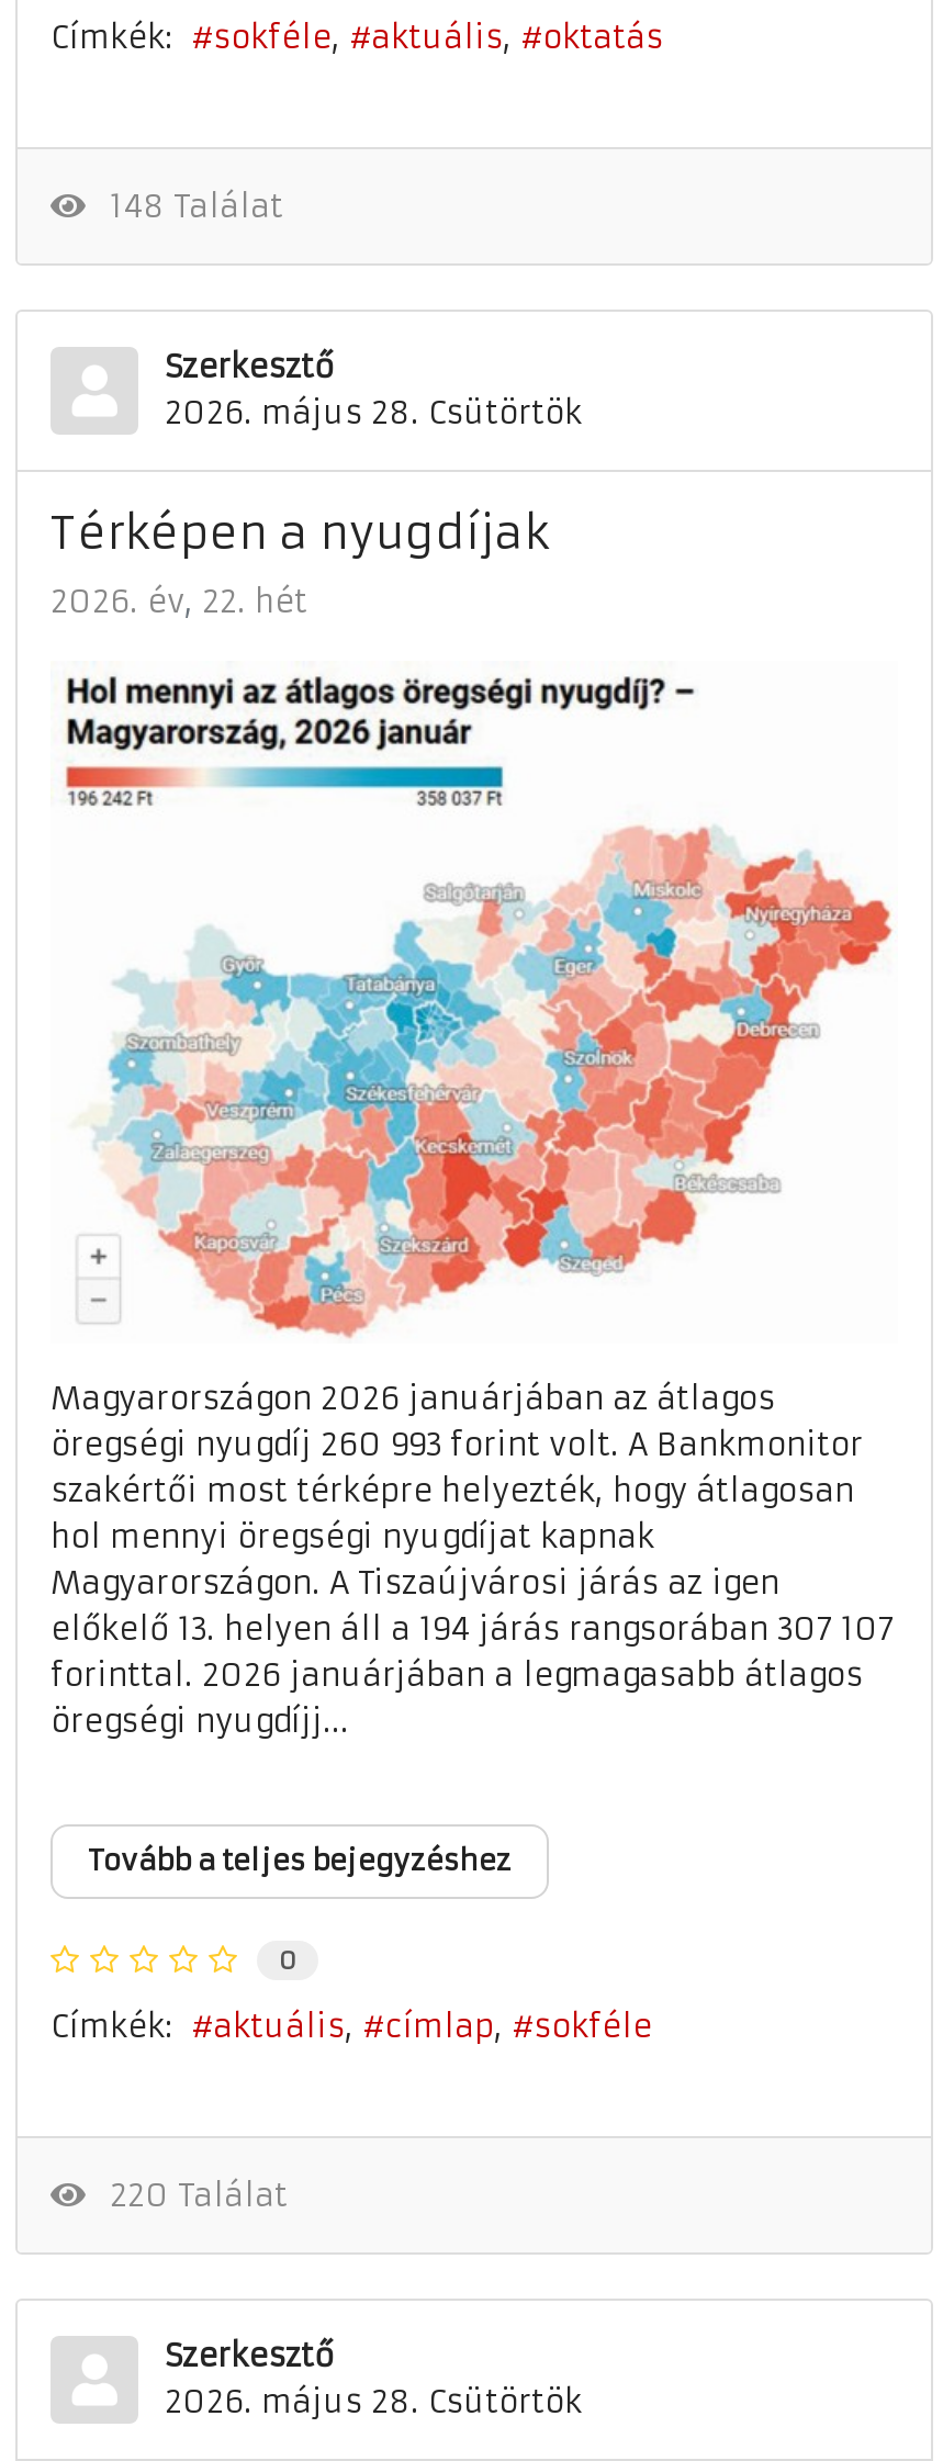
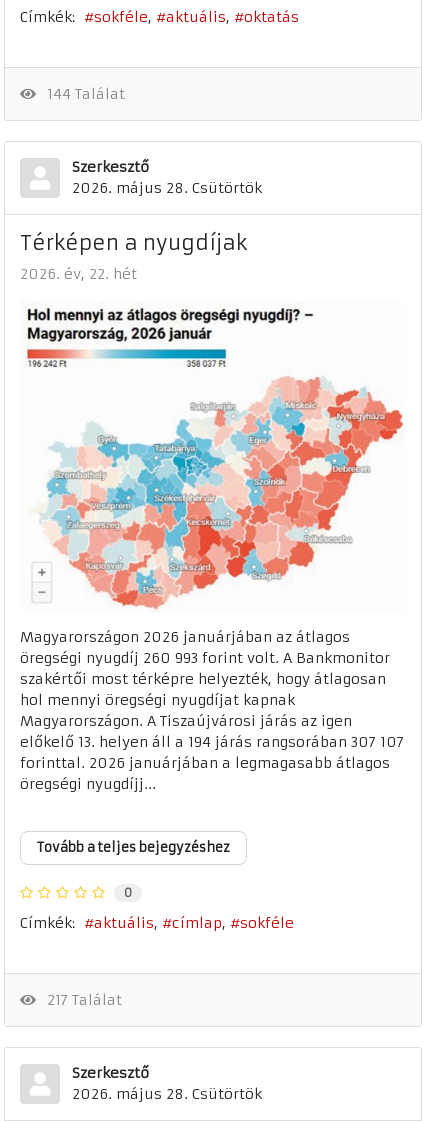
- 148 Találat
+ 144 Találat

- 220 Találat
+ 217 Találat
